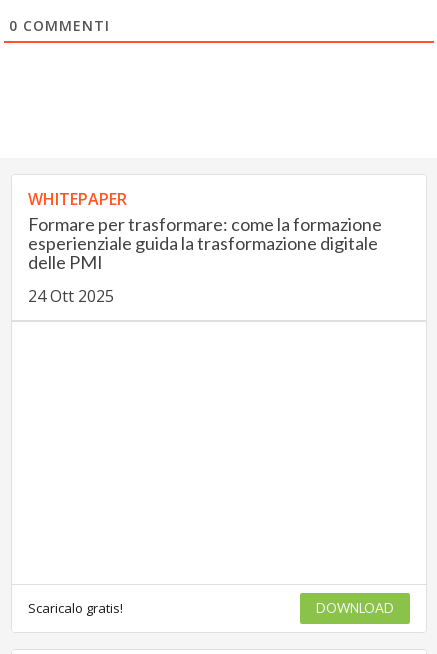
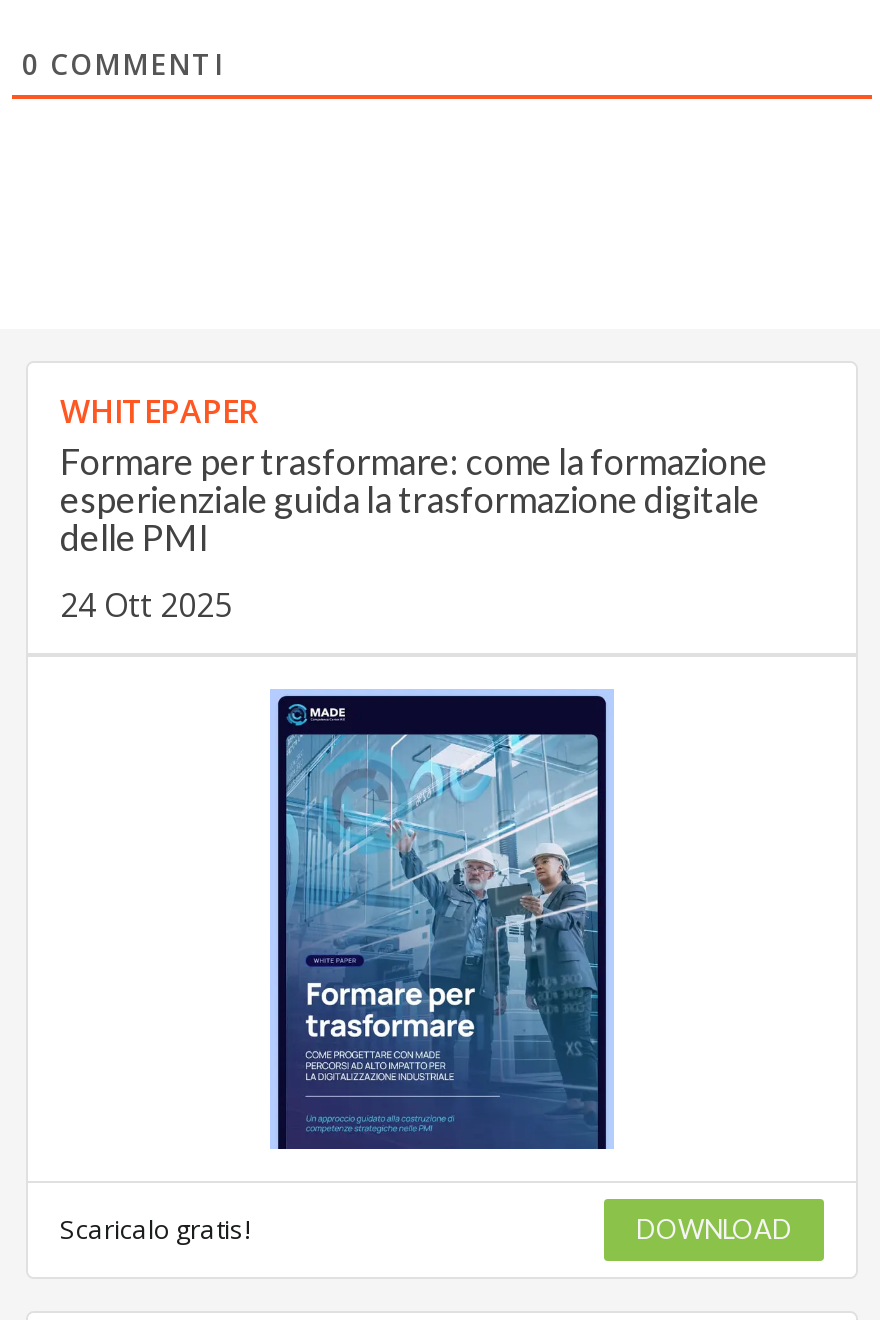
+ [image]
